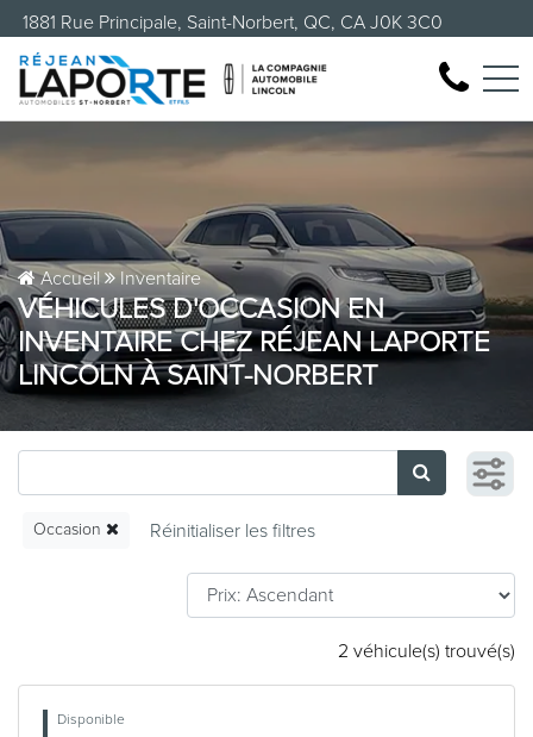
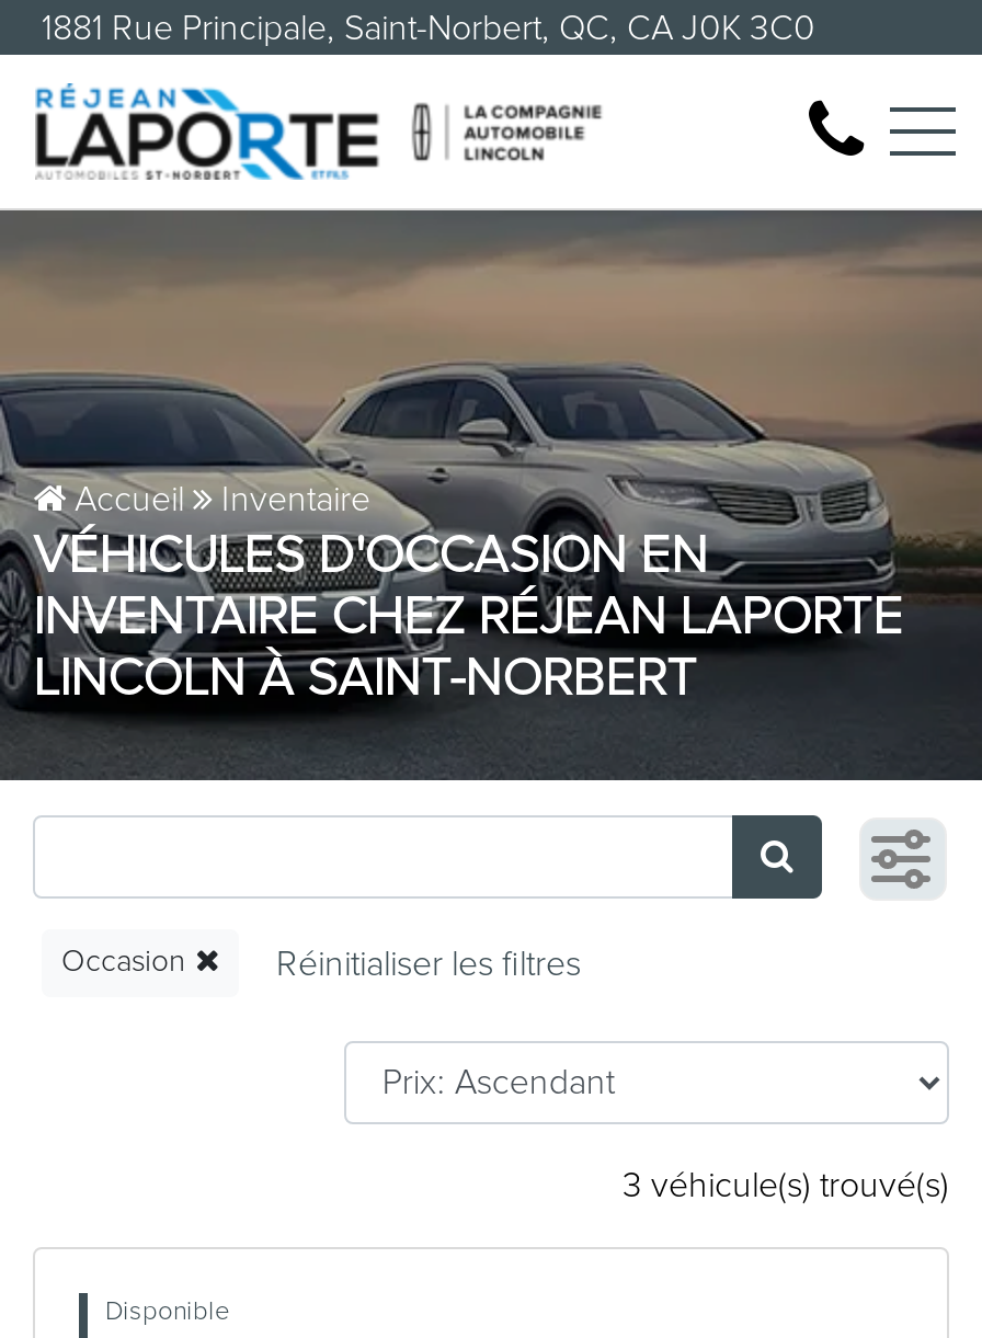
- 2 véhicule(s) trouvé(s)
+ 3 véhicule(s) trouvé(s)
